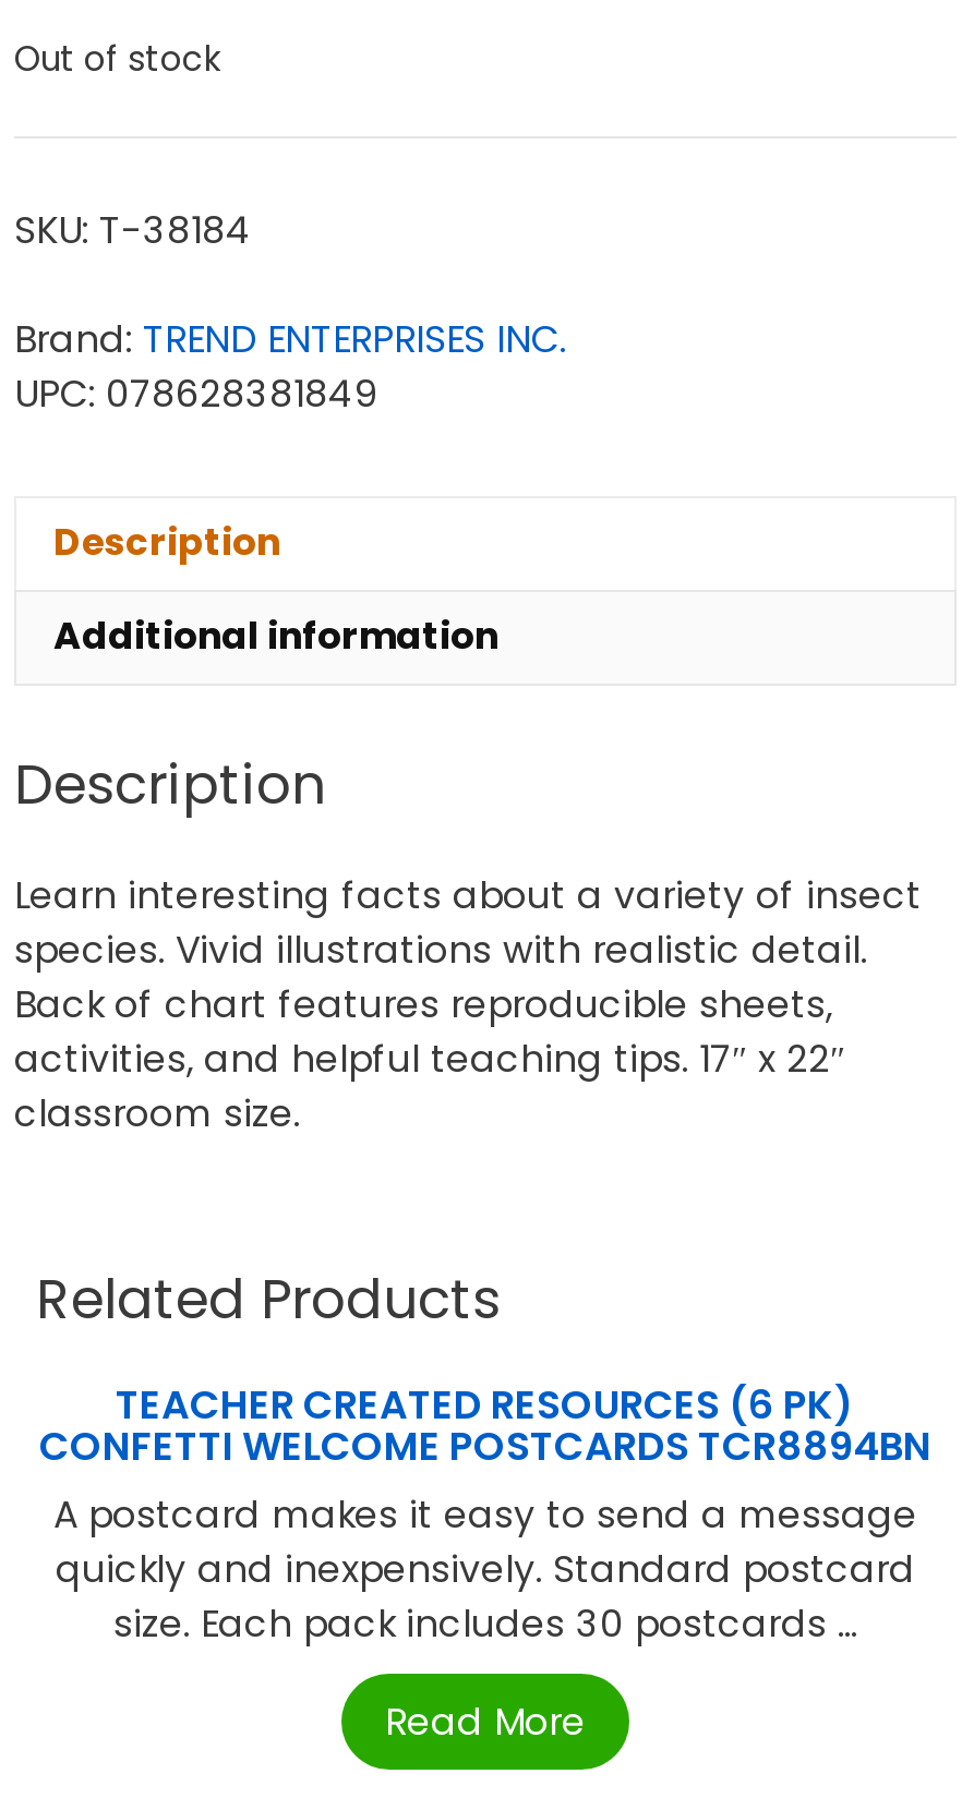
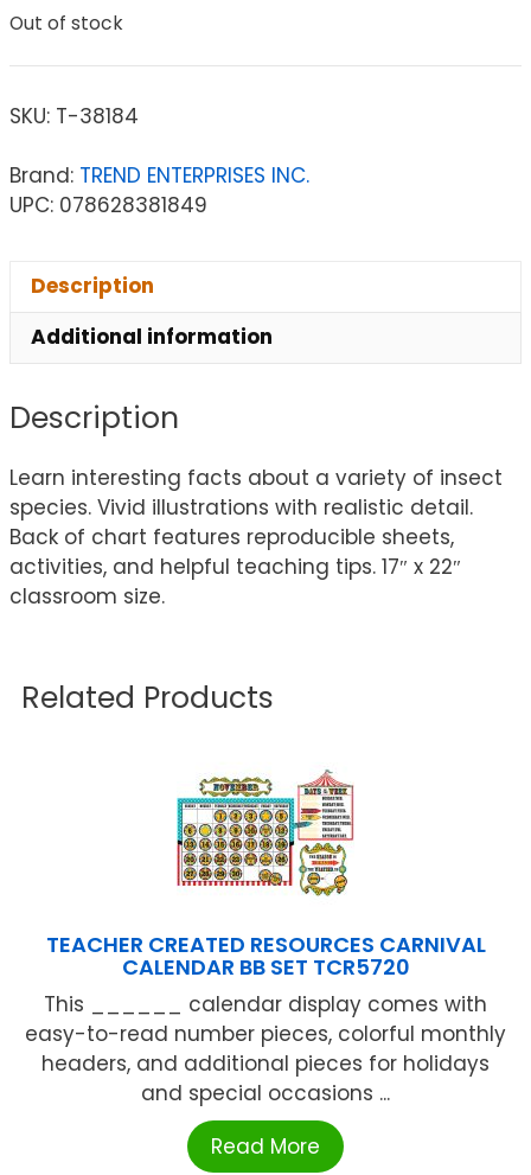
- TEACHER CREATED RESOURCES (6 PK)
- CONFETTI WELCOME POSTCARDS TCR8894BN
- A postcard makes it easy to send a message
- quickly and inexpensively. Standard postcard
- size. Each pack includes 30 postcards ...
+ TEACHER CREATED RESOURCES CARNIVAL
+ CALENDAR BB SET TCR5720
+ This ______ calendar display comes with
+ easy-to-read number pieces, colorful monthly
+ headers, and additional pieces for holidays
+ and special occasions ...
